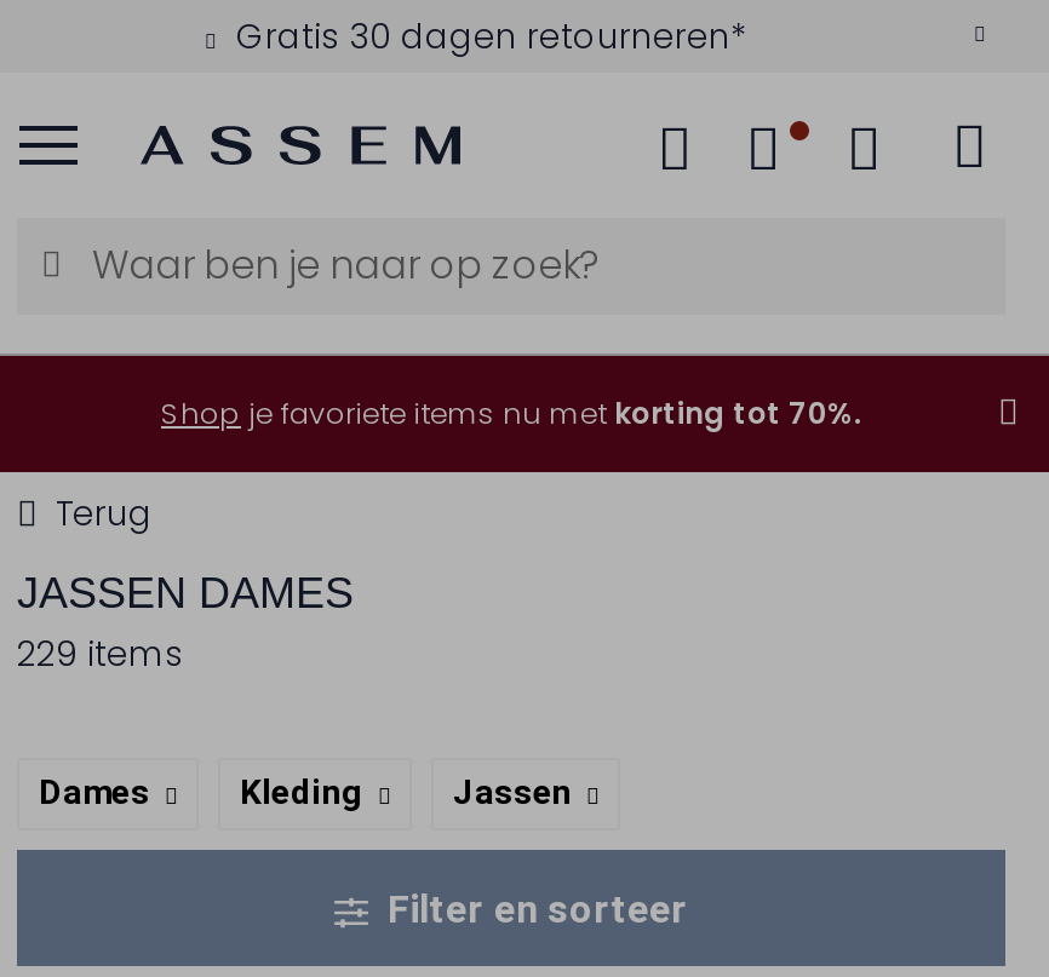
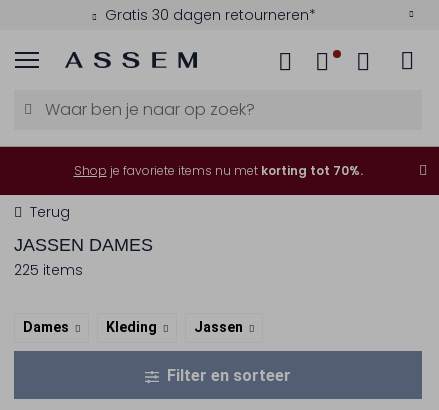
- 229 items
+ 225 items
